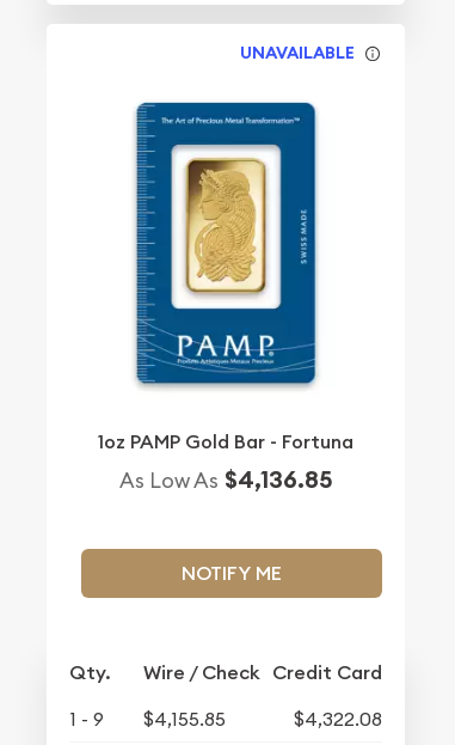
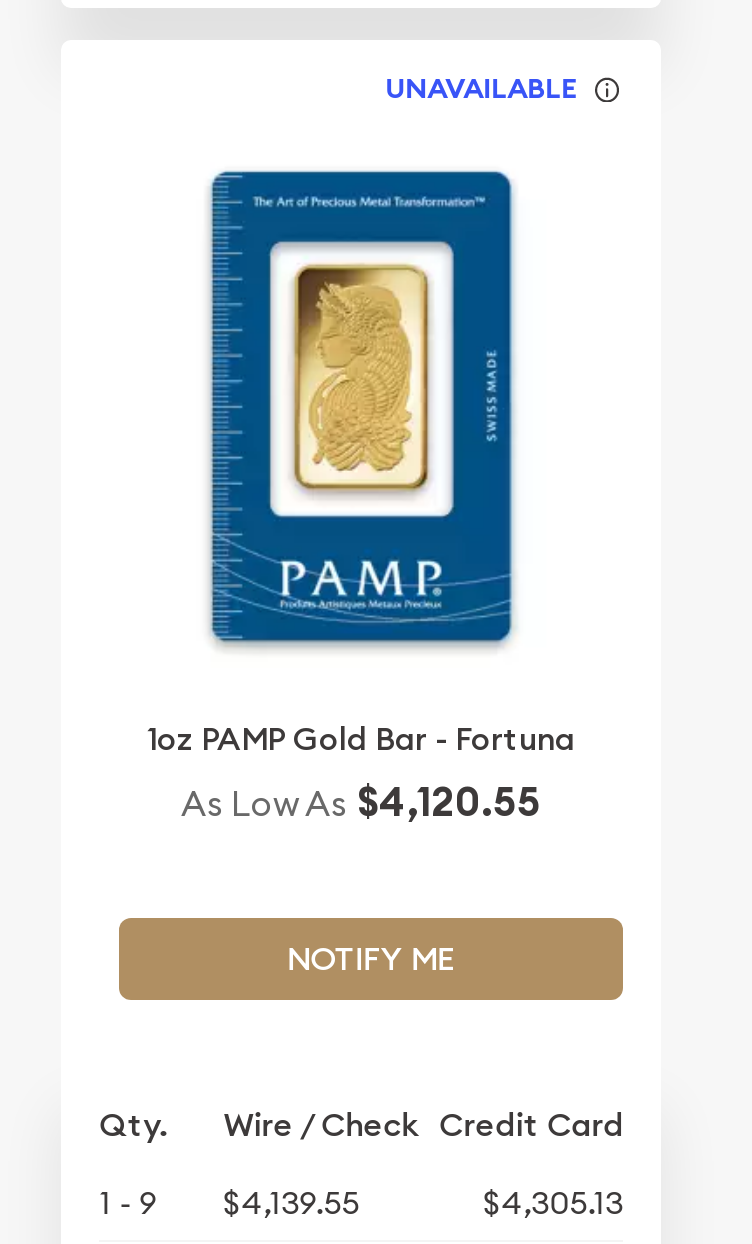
- As Low As $4,136.85
+ As Low As $4,120.55

- 1 - 9 $4,155.85
+ 1 - 9 $4,139.55

- $4,322.08
+ $4,305.13
